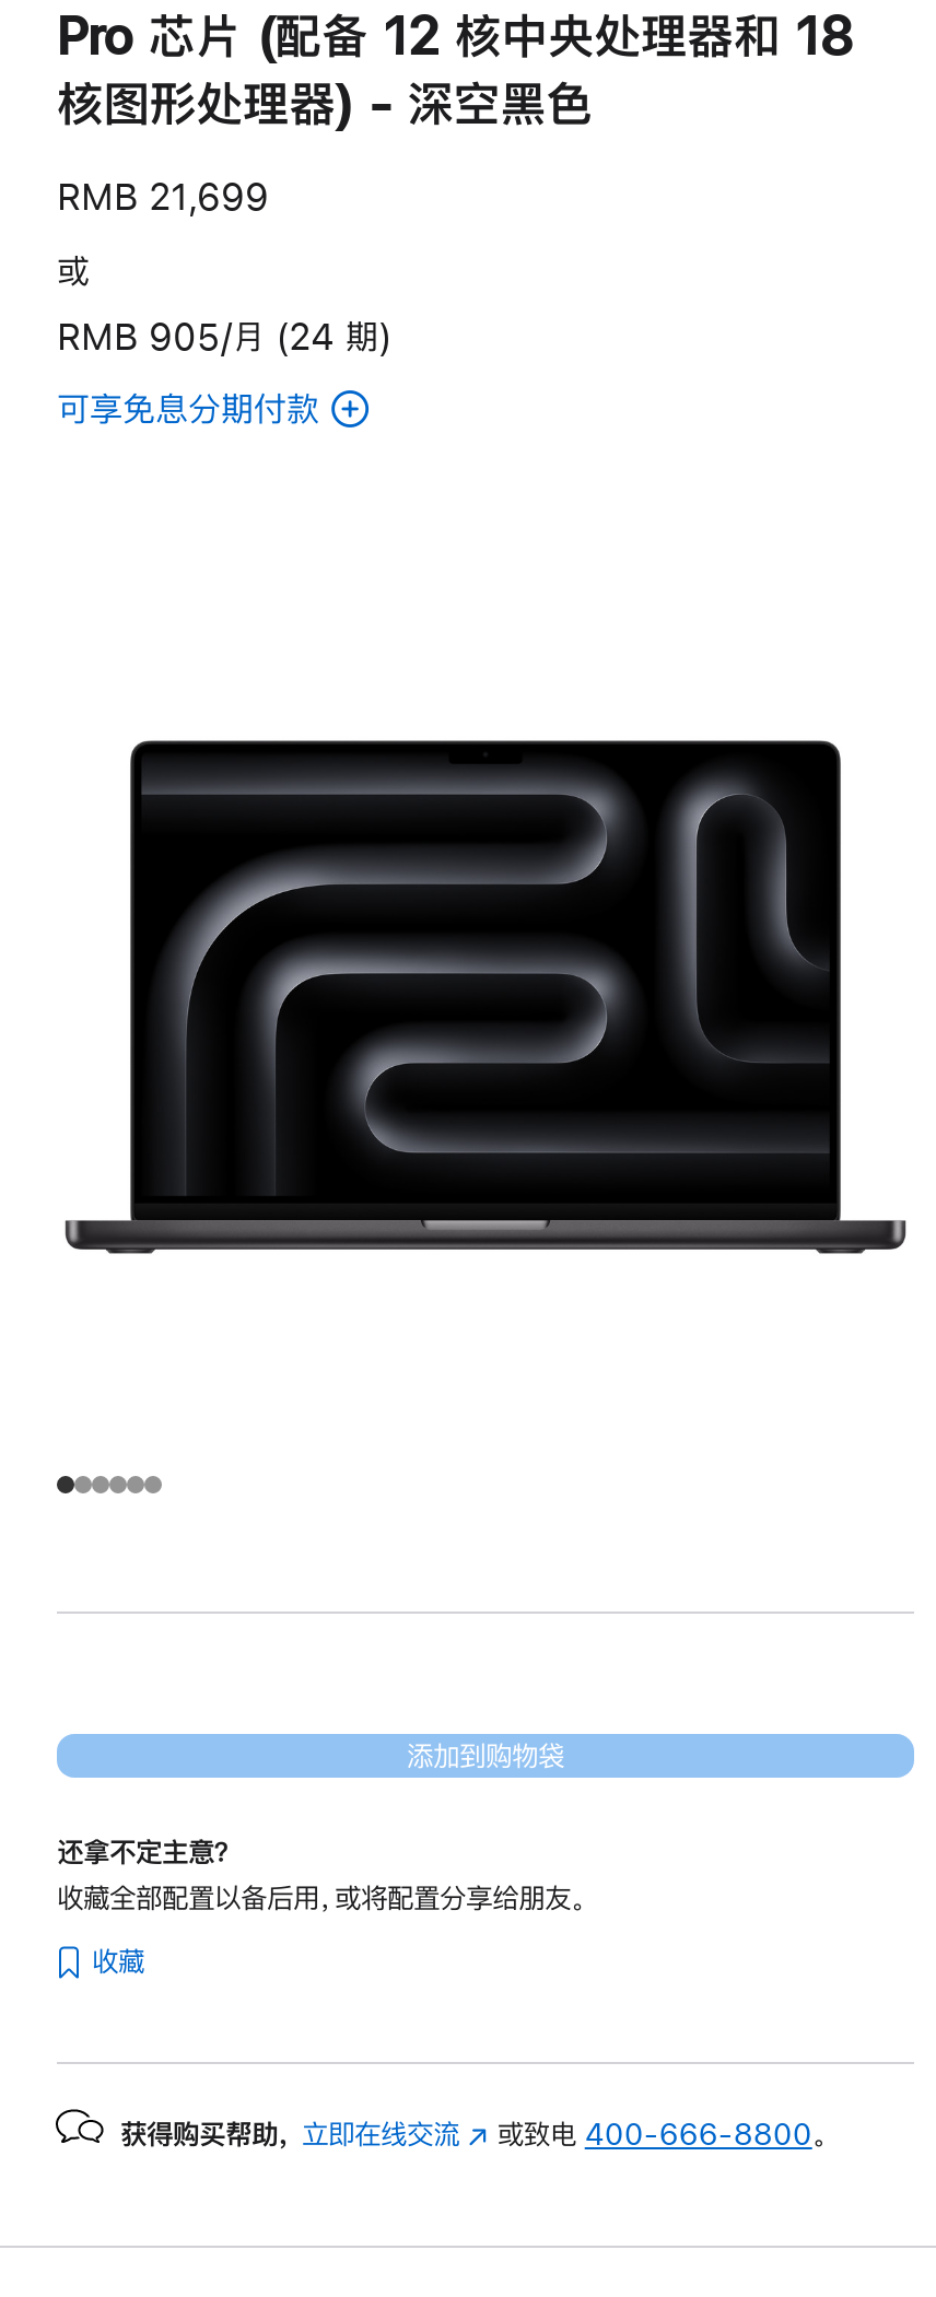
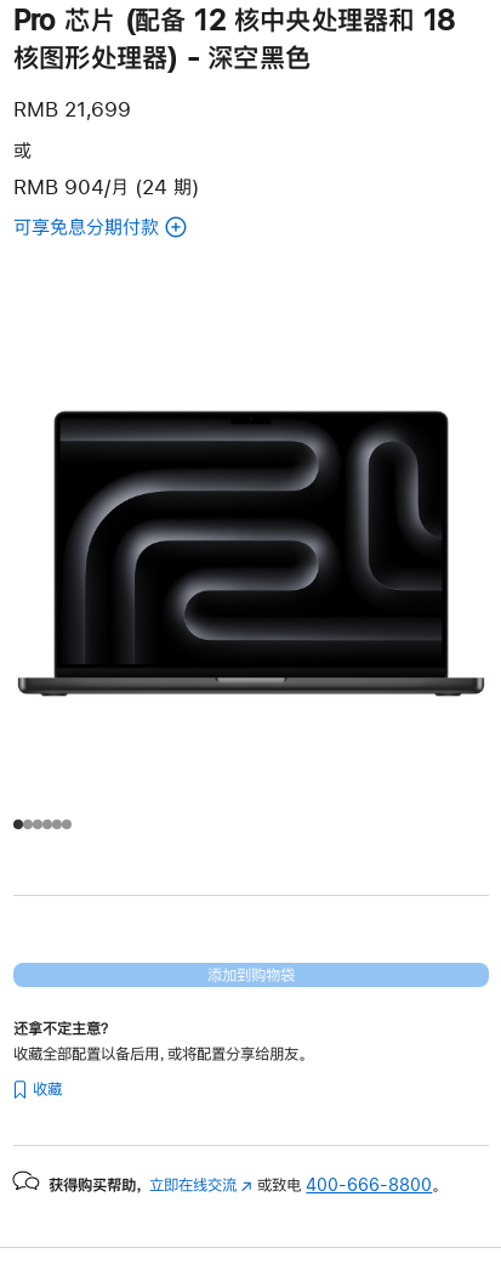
- RMB 905/月 (24 期)
+ RMB 904/月 (24 期)
